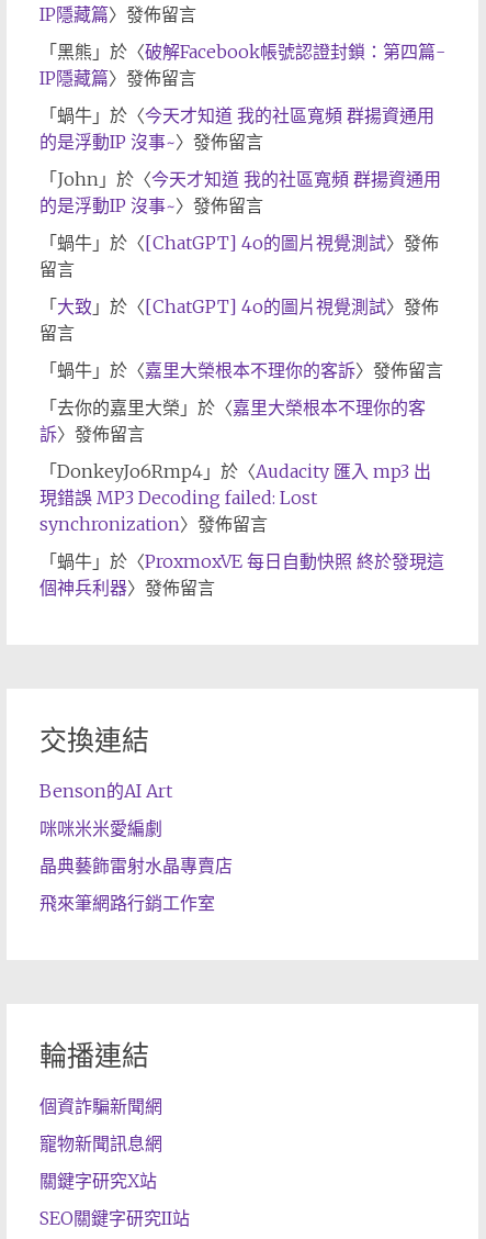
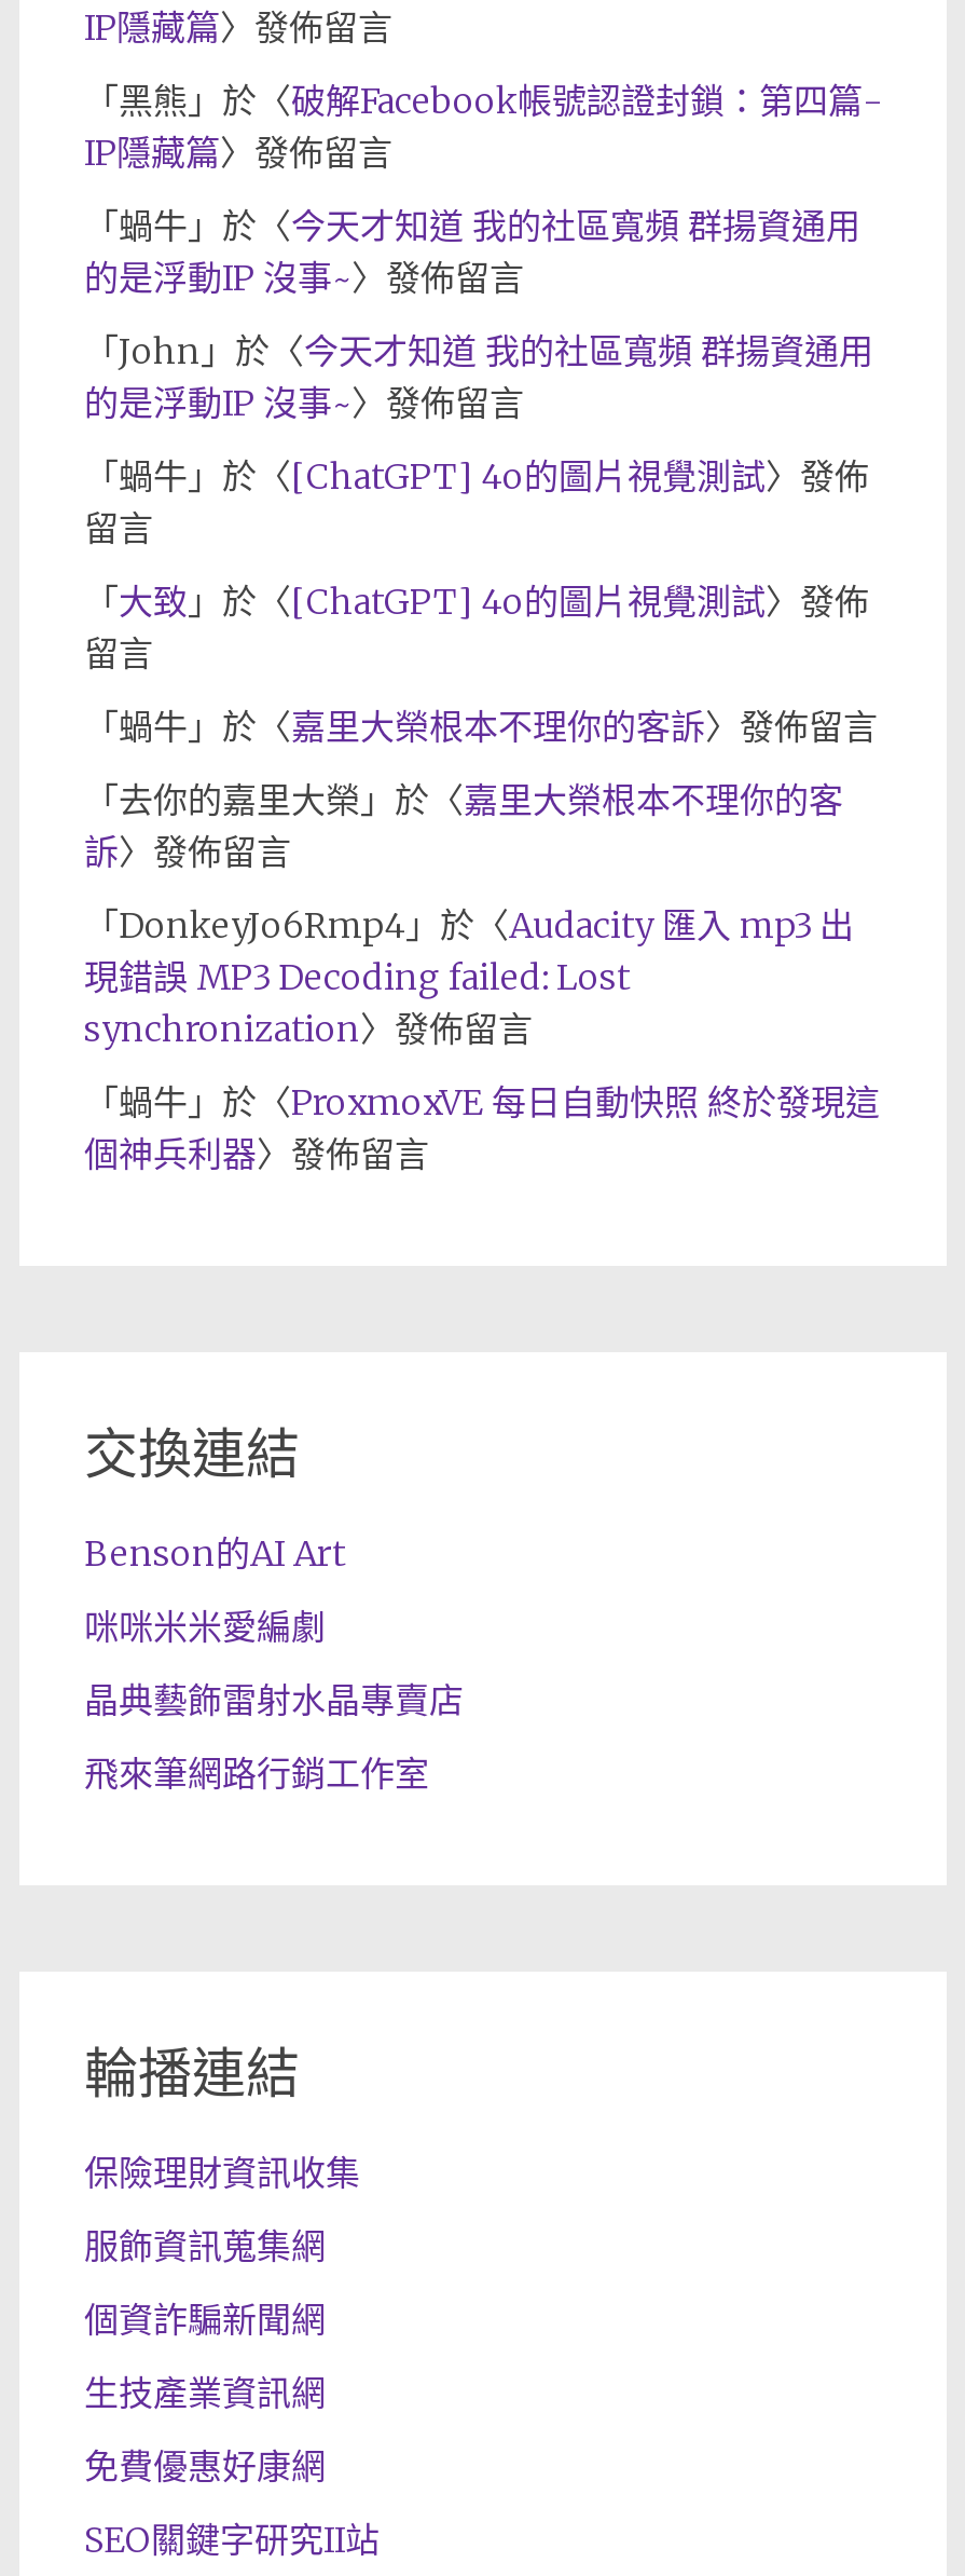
+ 保險理財資訊收集
+ 服飾資訊蒐集網

- 寵物新聞訊息網
+ 生技產業資訊網

- 關鍵字研究X站
+ 免費優惠好康網
